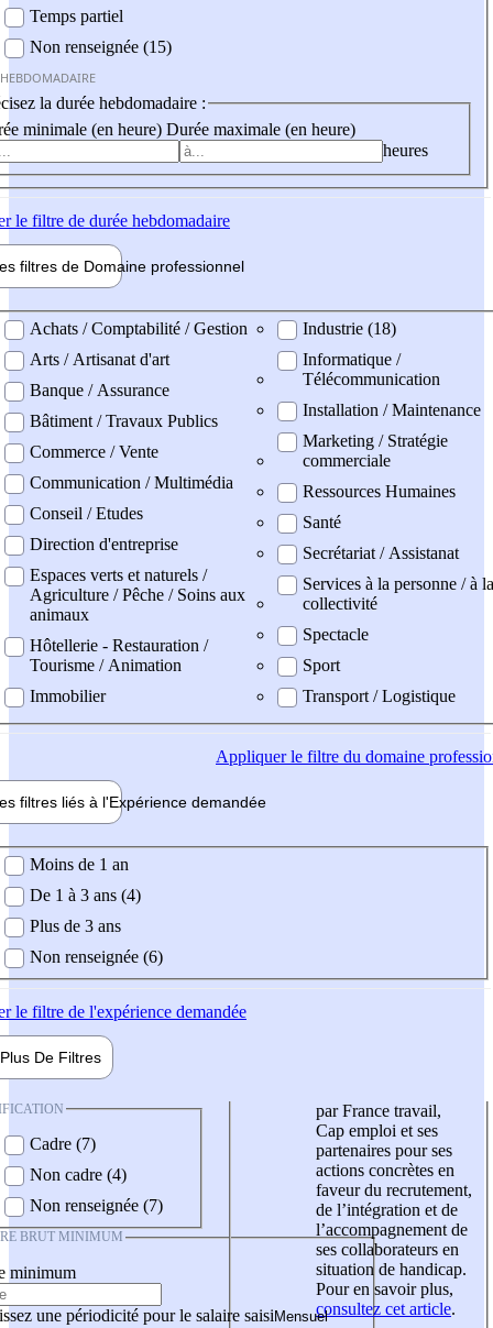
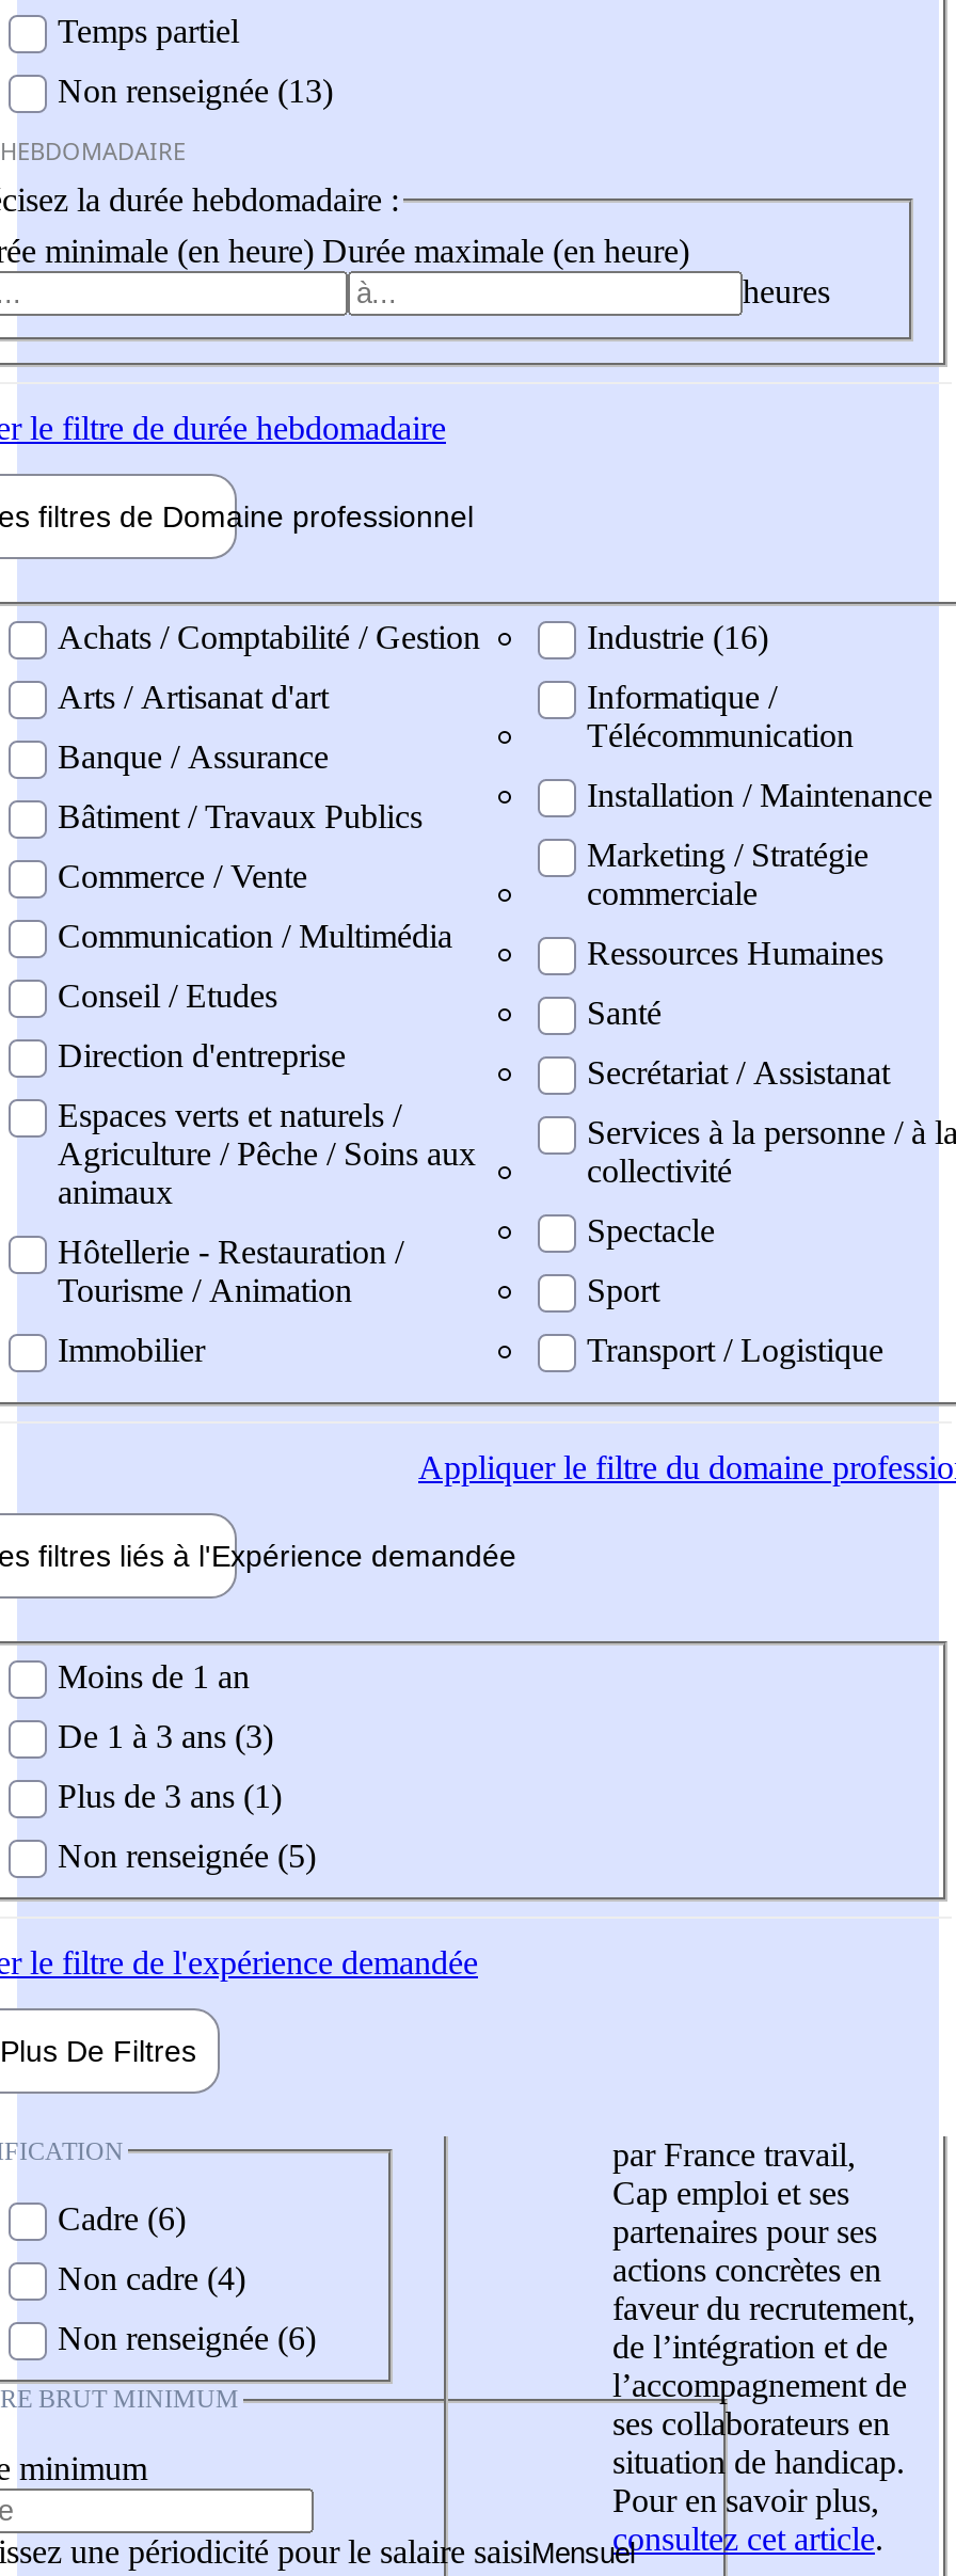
- Non renseignée (15)
+ Non renseignée (13)

- Industrie (18)
+ Industrie (16)

+ Non renseignée (5)

- De 1 à 3 ans (4)
+ De 1 à 3 ans (3)

- Plus de 3 ans
+ Plus de 3 ans (1)

moved down: Non renseignée (6)

- Cadre (7)
+ Cadre (6)

- Non renseignée (7)
